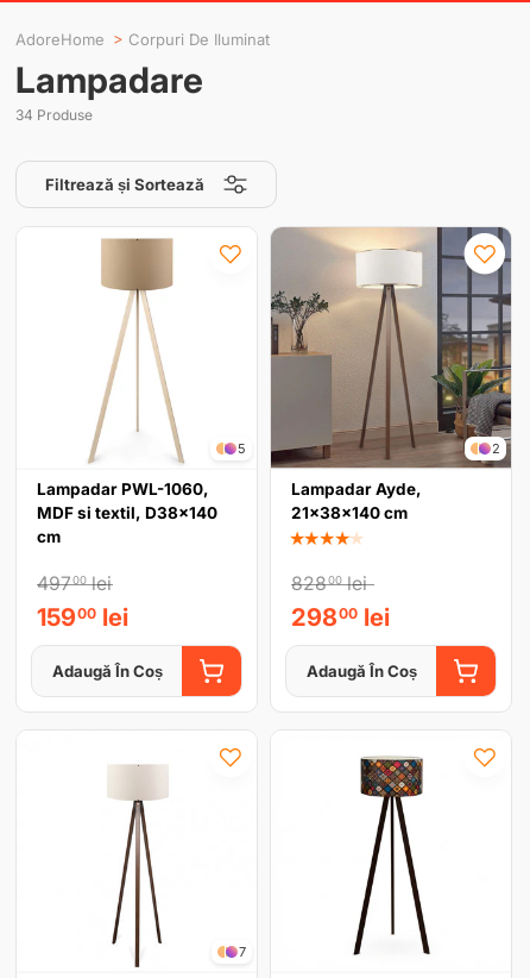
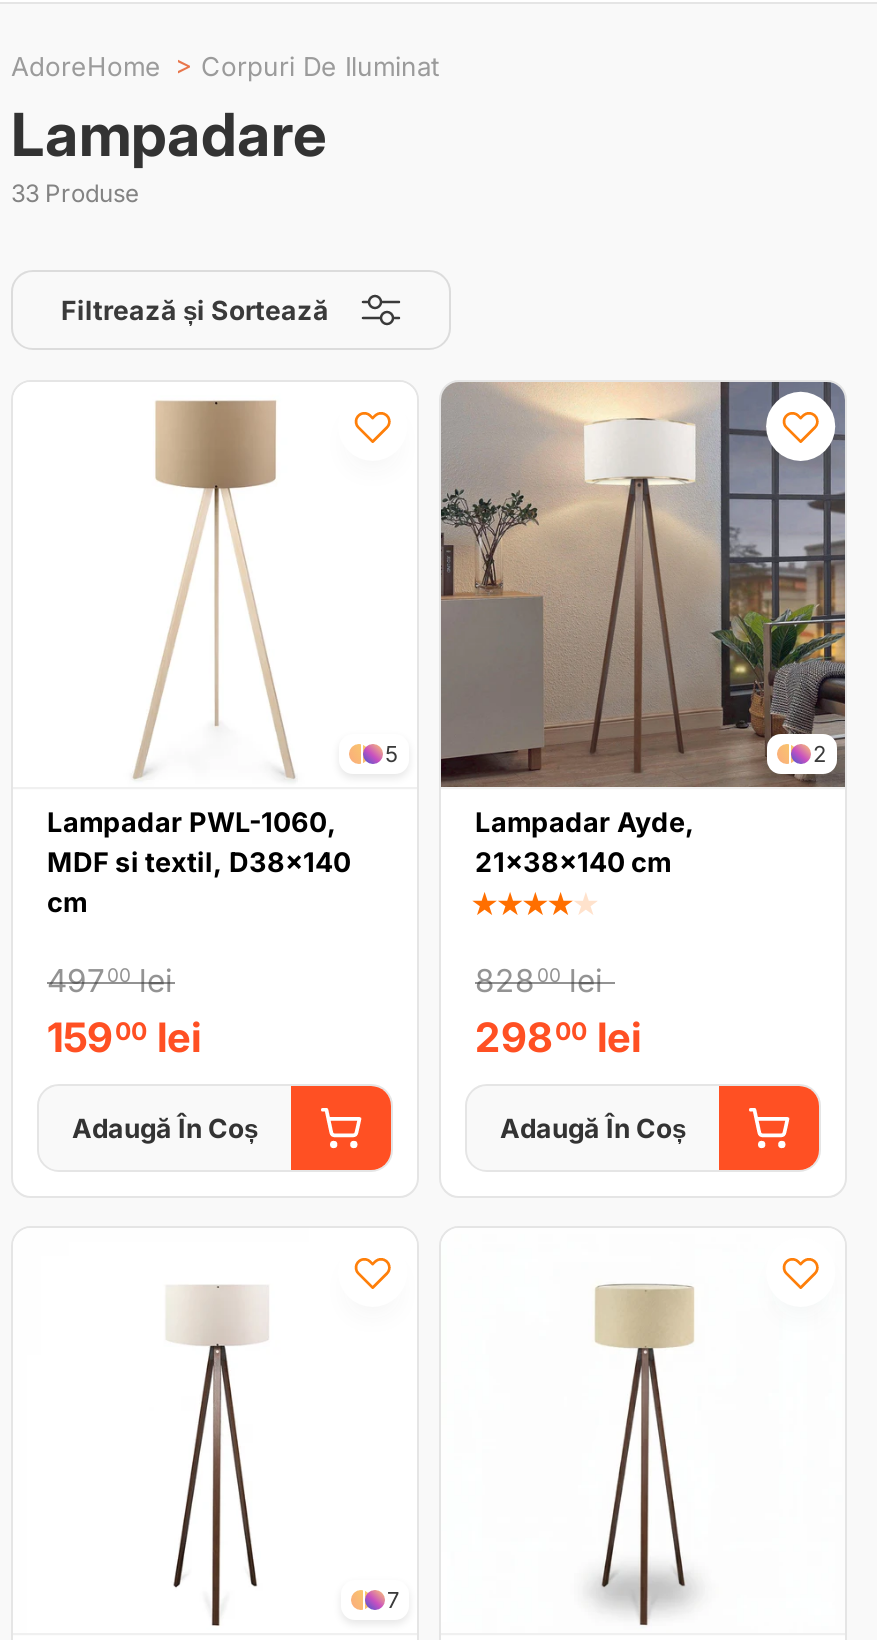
- 34 Produse
+ 33 Produse

- [image]
+ [image]
